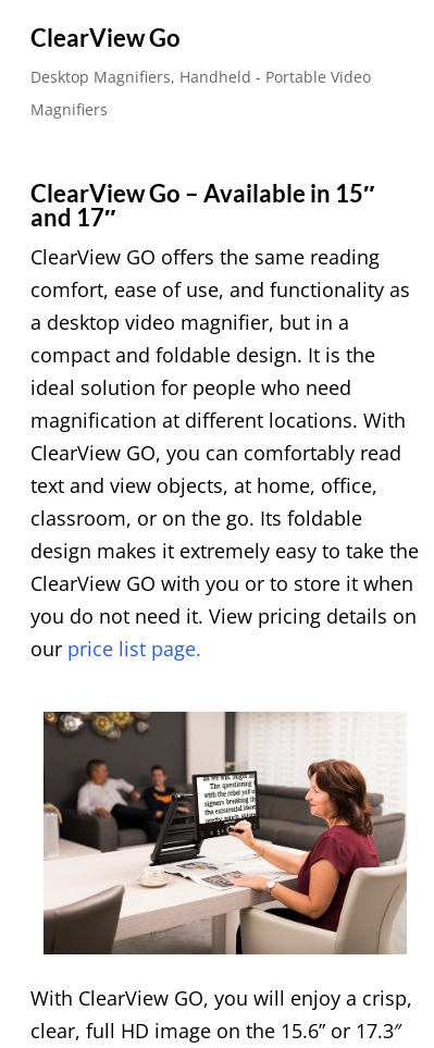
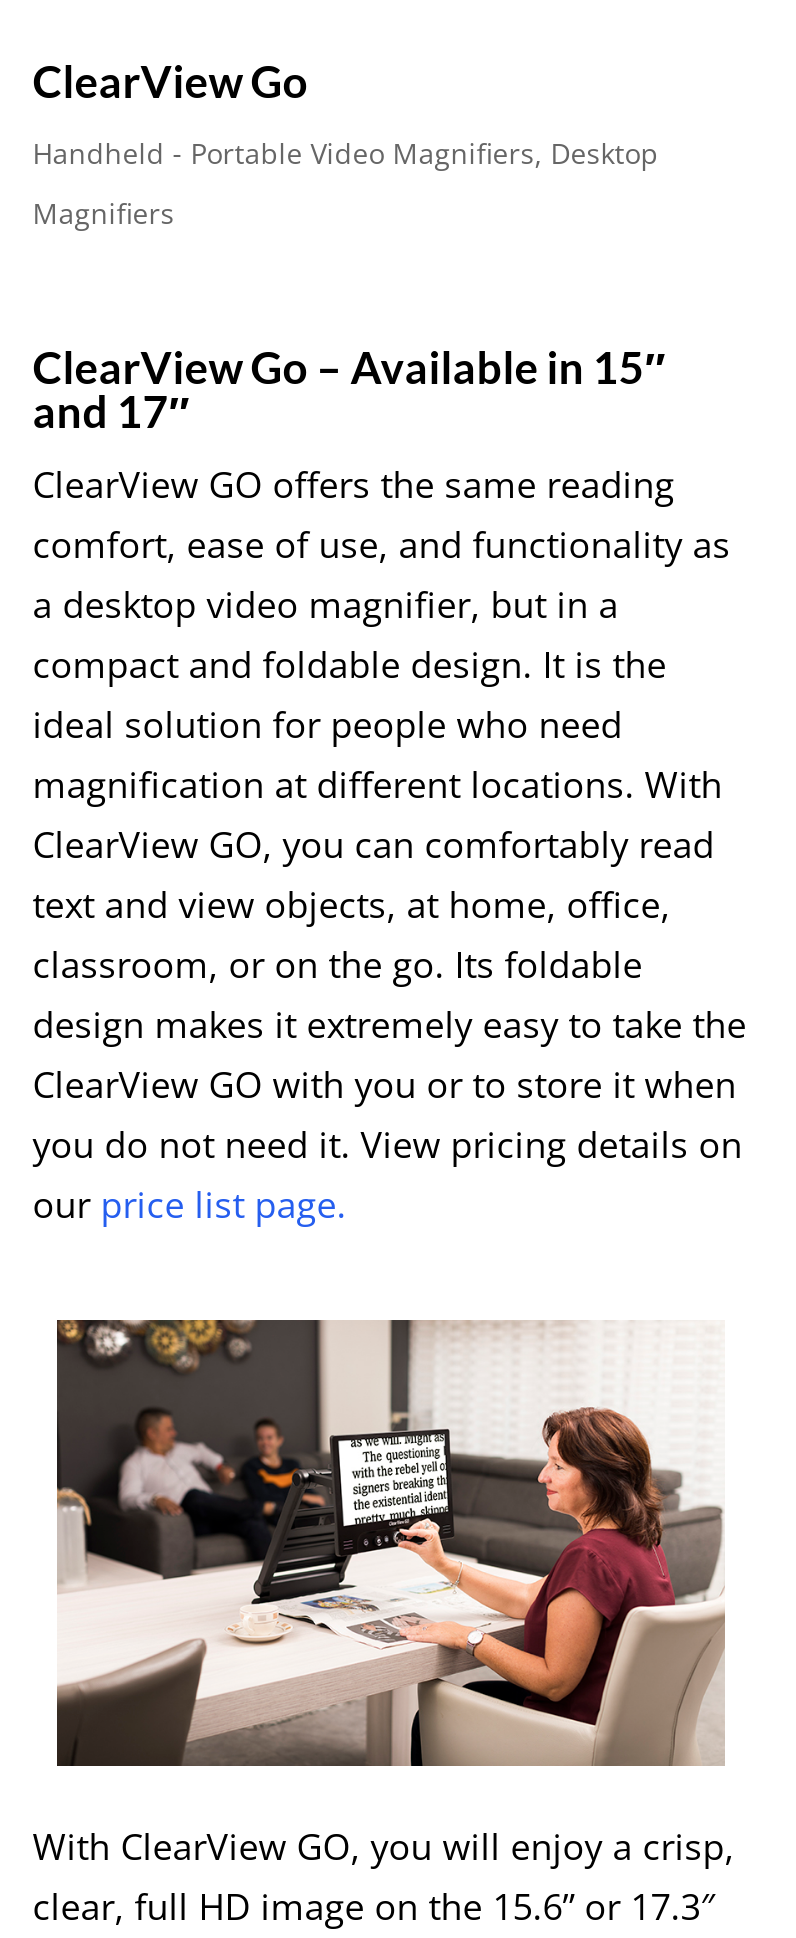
- Desktop Magnifiers, Handheld - Portable Video
+ Handheld - Portable Video Magnifiers, Desktop
